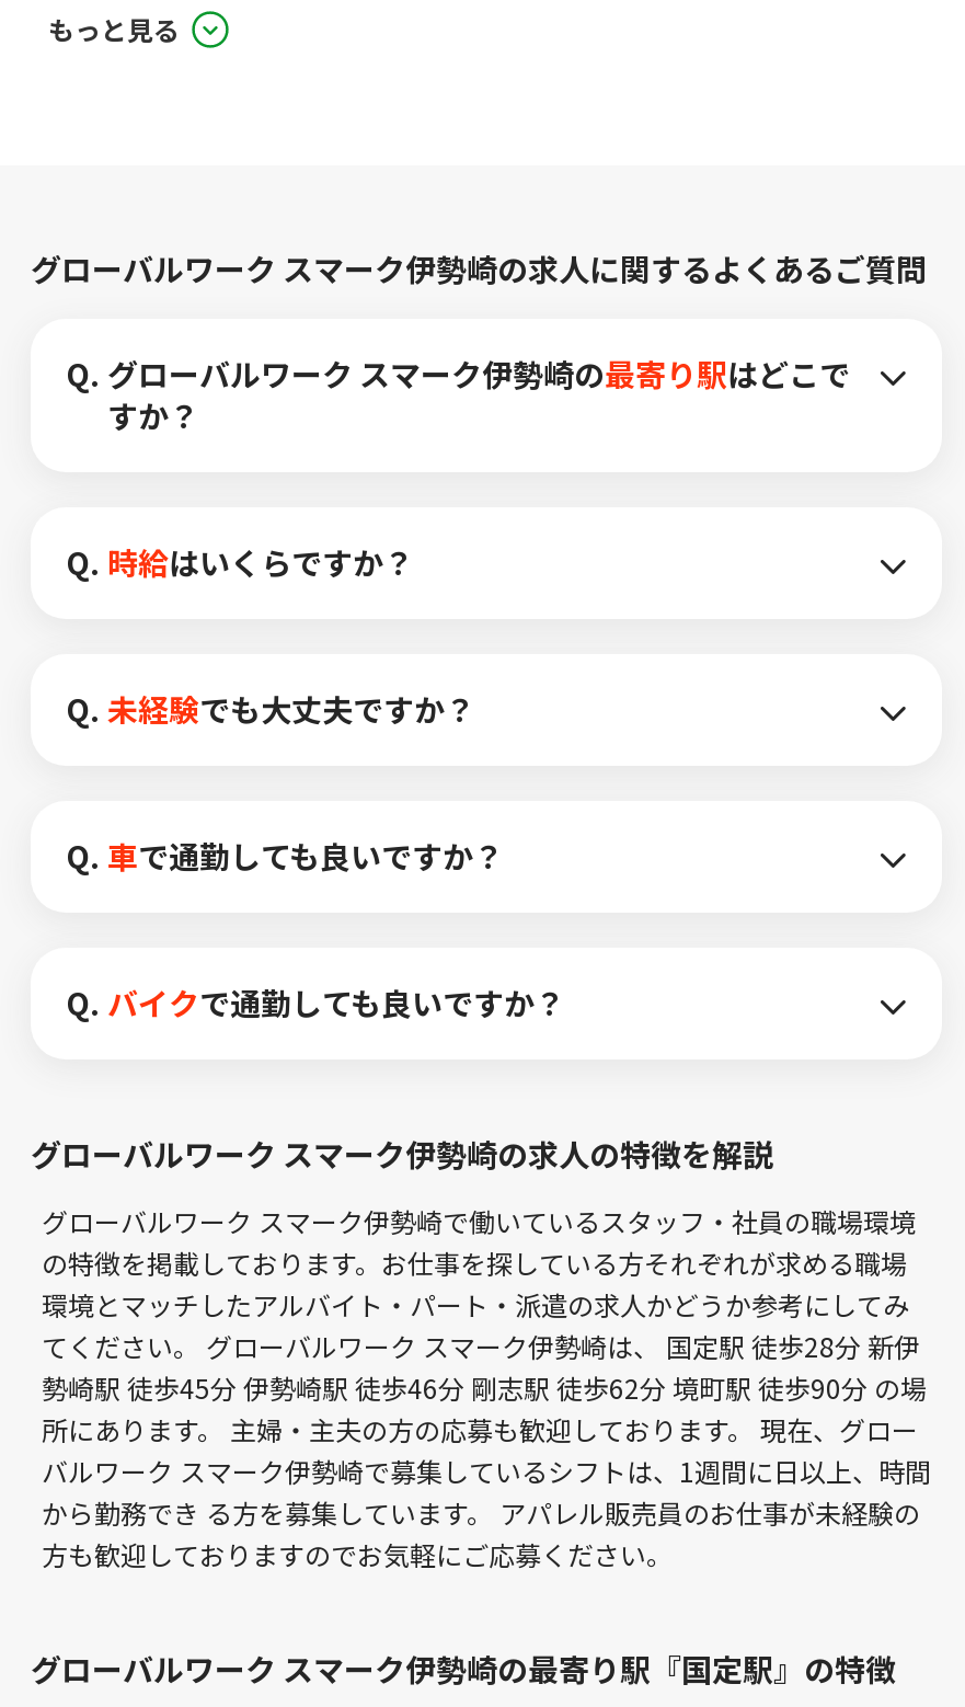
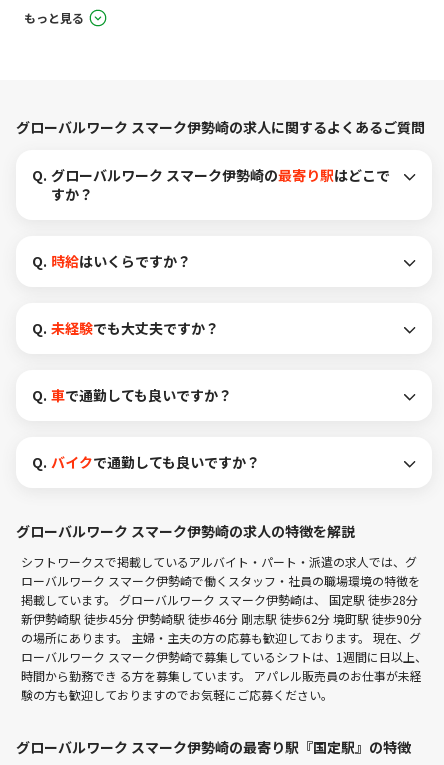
- グローバルワーク スマーク伊勢崎で働いているスタッフ・社員の職場環境
- の特徴を掲載しております。お仕事を探している方それぞれが求める職場
- 環境とマッチしたアルバイト・パート・派遣の求人かどうか参考にしてみ
- てください。 グローバルワーク スマーク伊勢崎は、国定駅 徒歩28分新伊
- 勢崎駅 徒歩45分伊勢崎駅 徒歩46分剛志駅 徒歩62分境町駅 徒歩90分の場
- 所にあります。 主婦・主夫の方の応募も歓迎しております。 現在、グロー
- バルワーク スマーク伊勢崎で募集しているシフトは、1週間に日以上、時間
- から勤務でき る方を募集しています。 アパレル販売員のお仕事が未経験の
- 方も歓迎しておりますのでお気軽にご応募ください。
+ シフトワークスで掲載しているアルバイト・パート・派遣の求人では、グ
+ ローバルワーク スマーク伊勢崎で働くスタッフ・社員の職場環境の特徴を
+ 掲載しています。 グローバルワーク スマーク伊勢崎は、国定駅 徒歩28分
+ 新伊勢崎駅 徒歩45分伊勢崎駅 徒歩46分剛志駅 徒歩62分境町駅 徒歩90分
+ の場所にあります。 主婦・主夫の方の応募も歓迎しております。 現在、グ
+ ローバルワーク スマーク伊勢崎で募集しているシフトは、1週間に日以上、
+ 時間から勤務でき る方を募集しています。 アパレル販売員のお仕事が未経
+ 験の方も歓迎しておりますのでお気軽にご応募ください。
